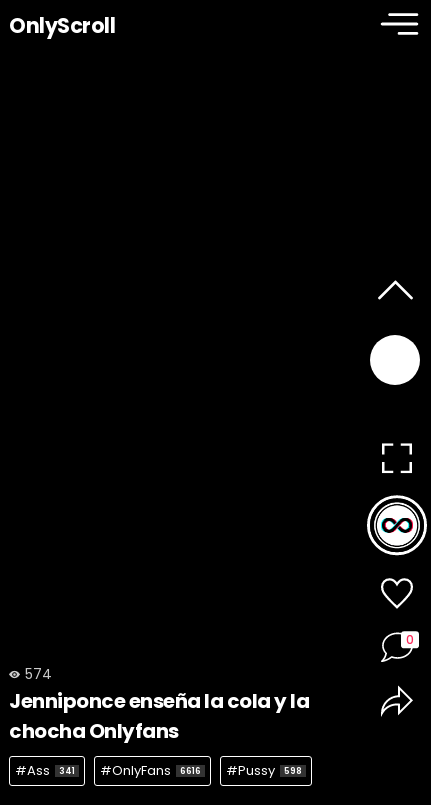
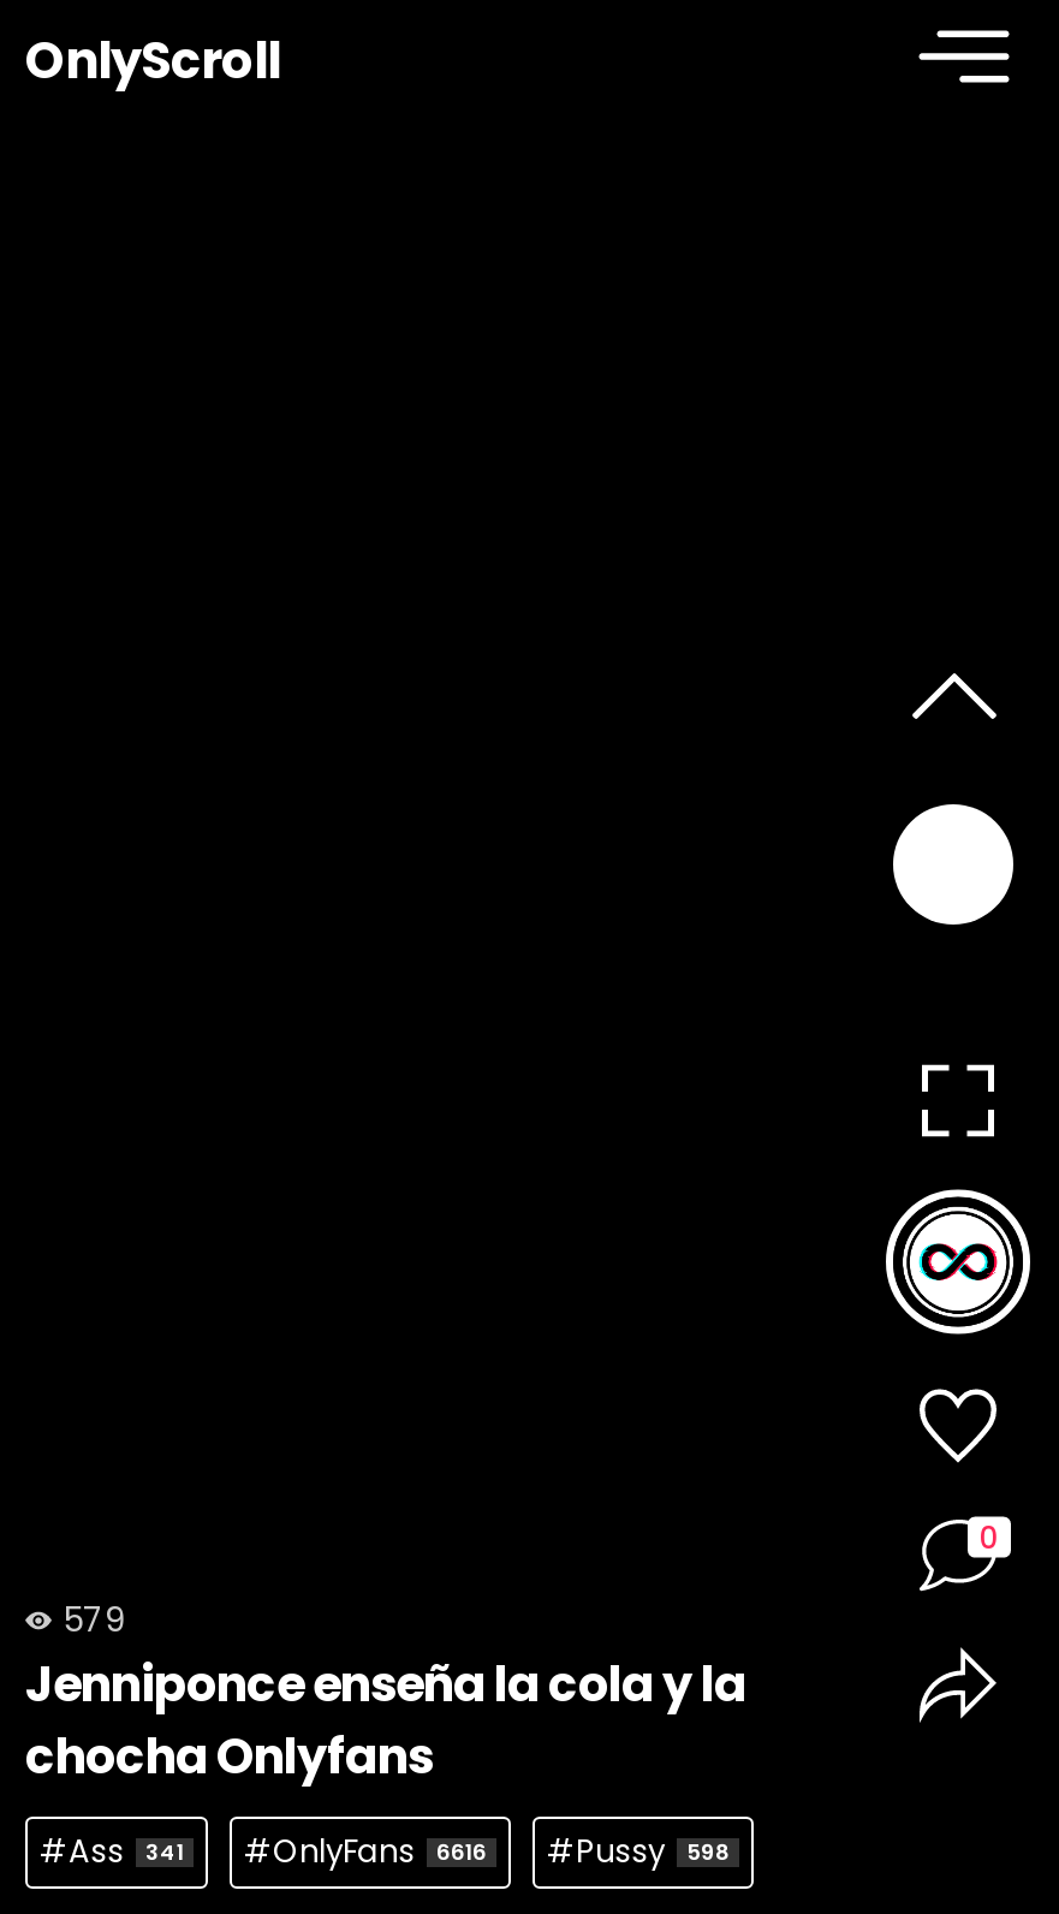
- 574
+ 579
